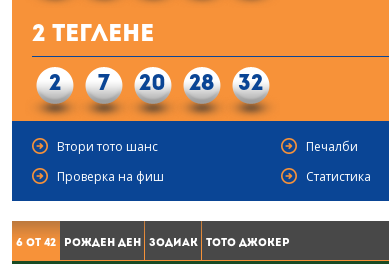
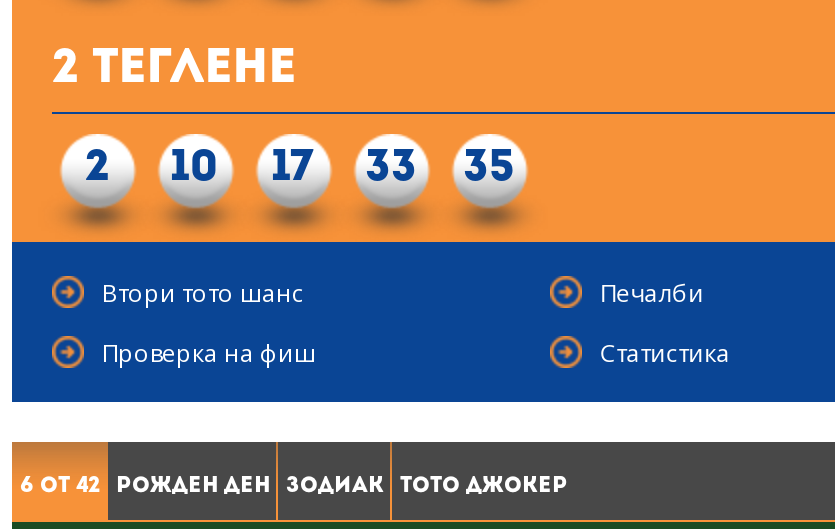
- 7
+ 10

- 20
+ 17

- 28
+ 33

- 32
+ 35
